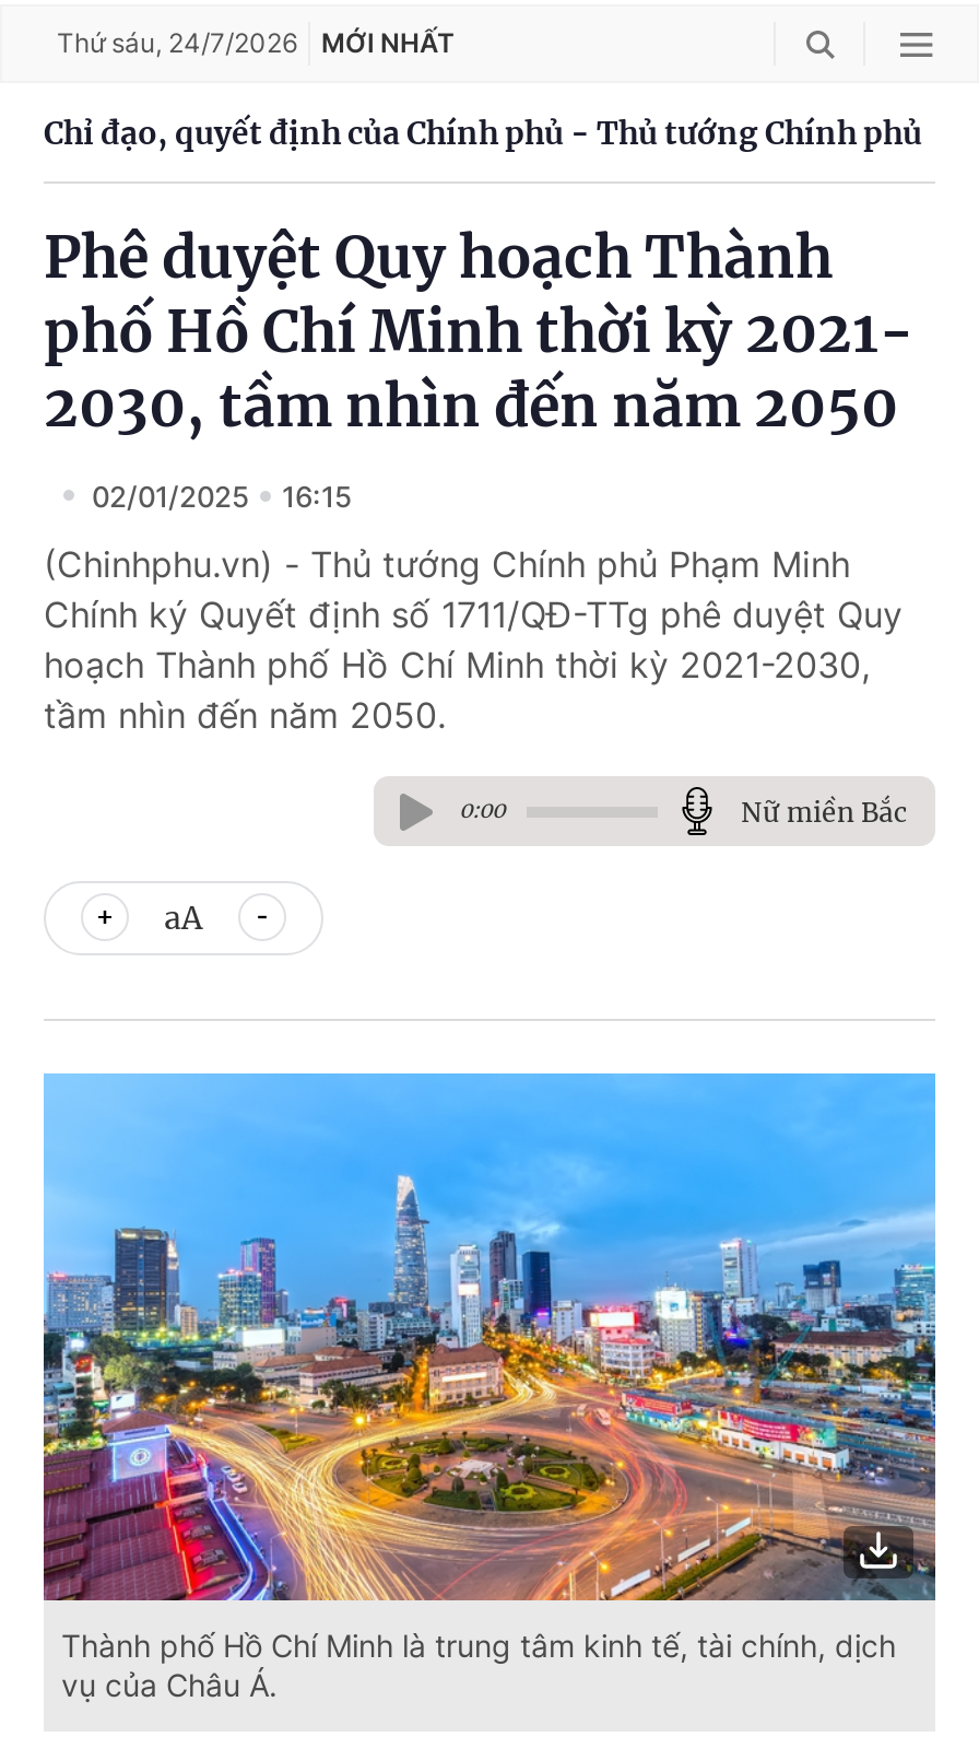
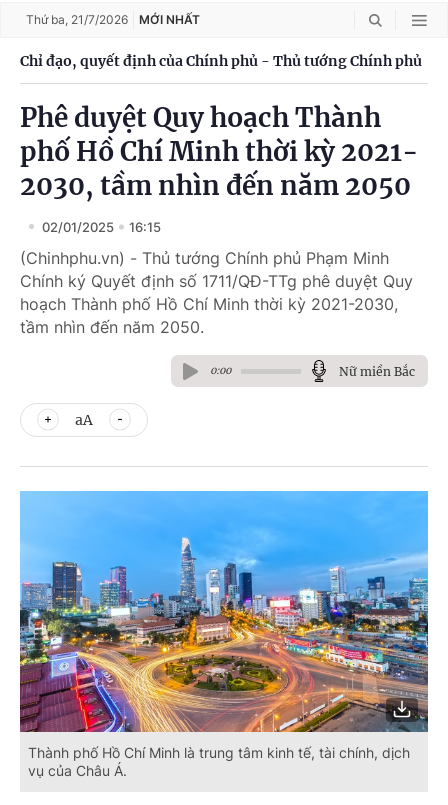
- Thứ sáu, 24/7/2026 MỚI NHẤT
+ Thứ ba, 21/7/2026 MỚI NHẤT
